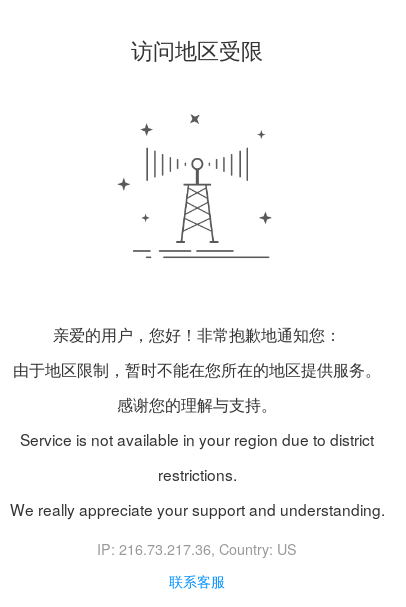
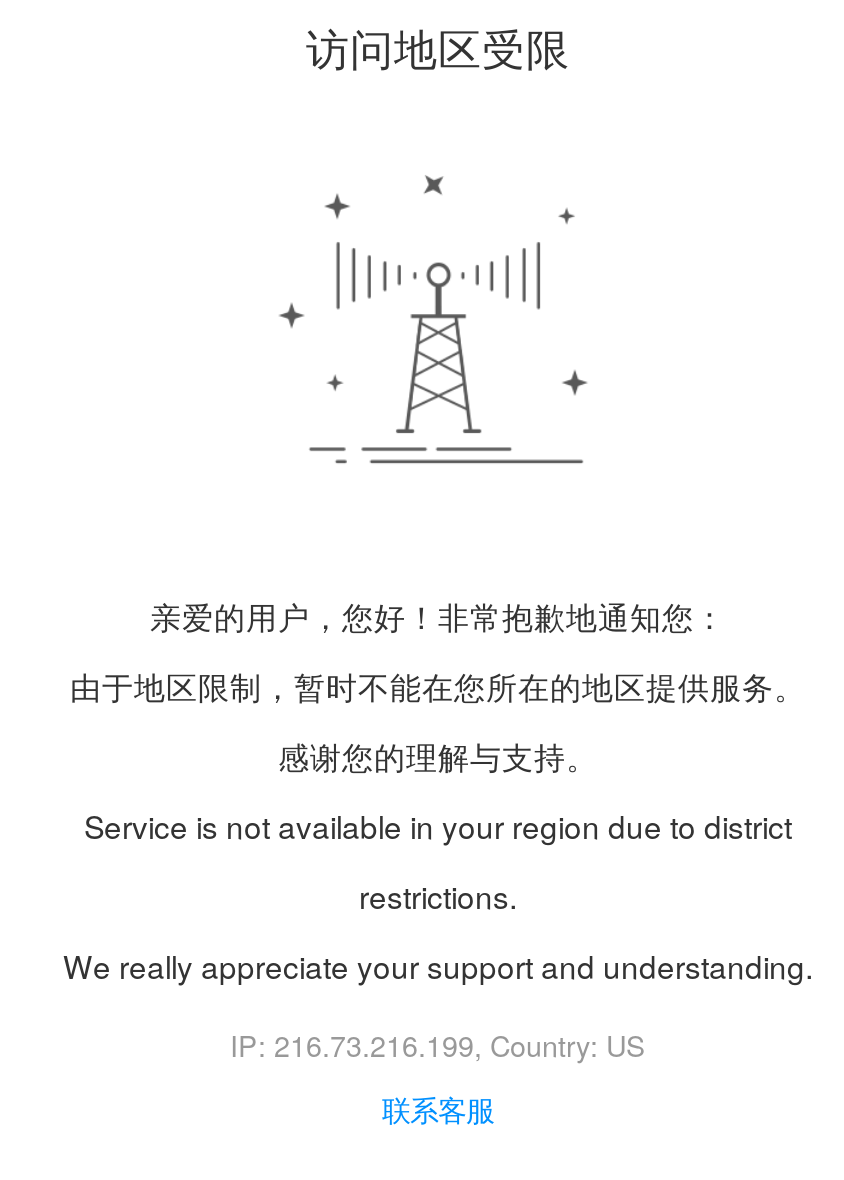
- IP: 216.73.217.36, Country: US
+ IP: 216.73.216.199, Country: US
